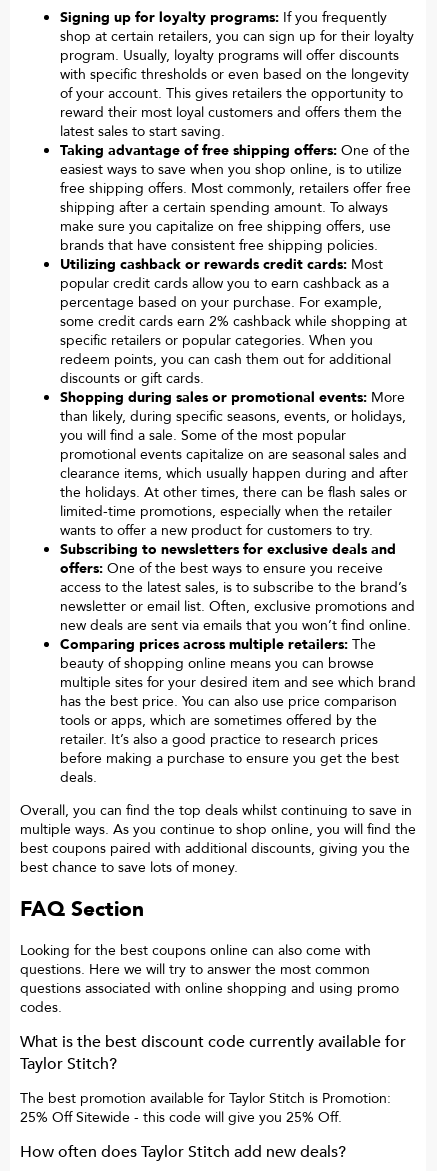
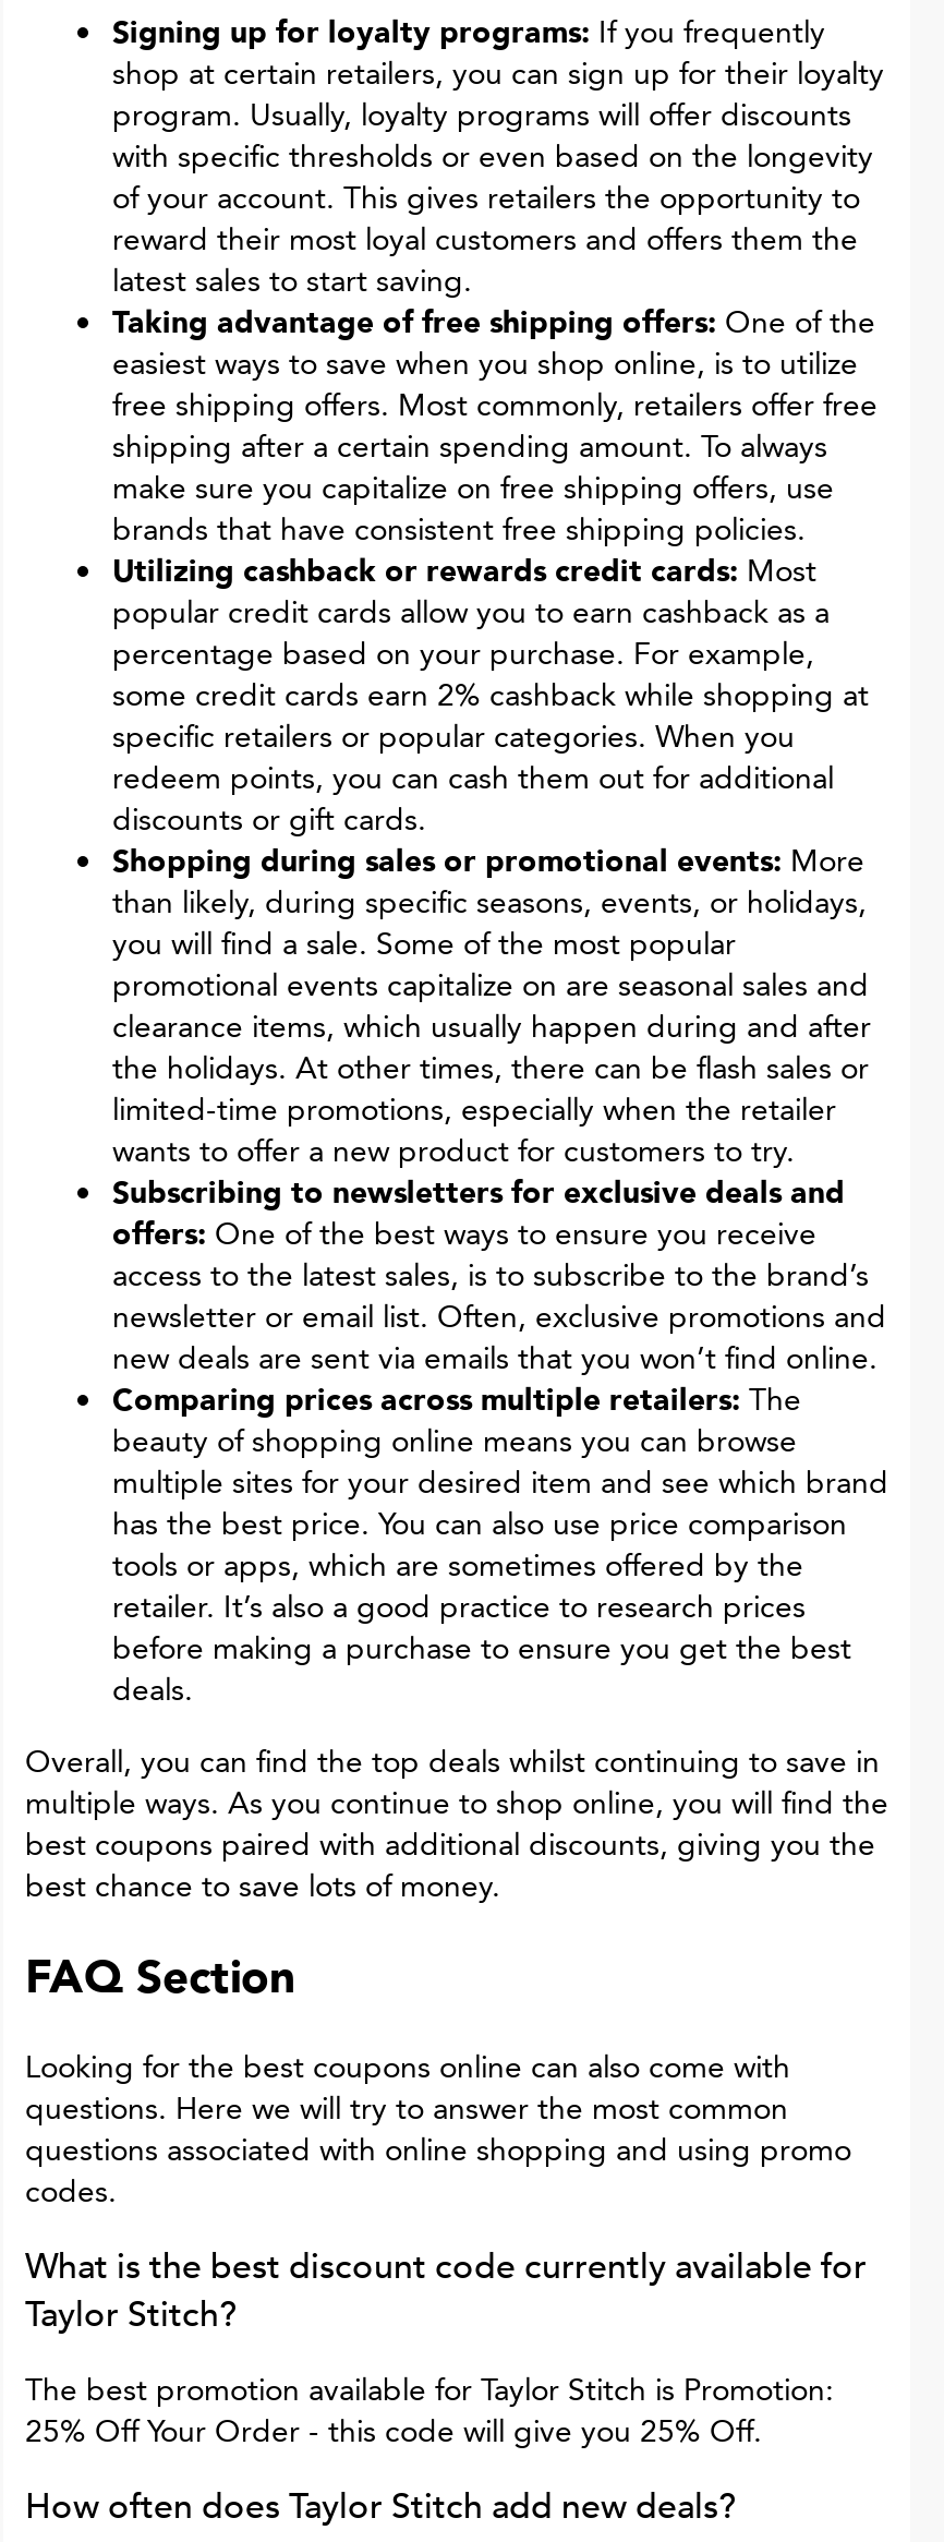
- 25% Off Sitewide - this code will give you 25% Off.
+ 25% Off Your Order - this code will give you 25% Off.
